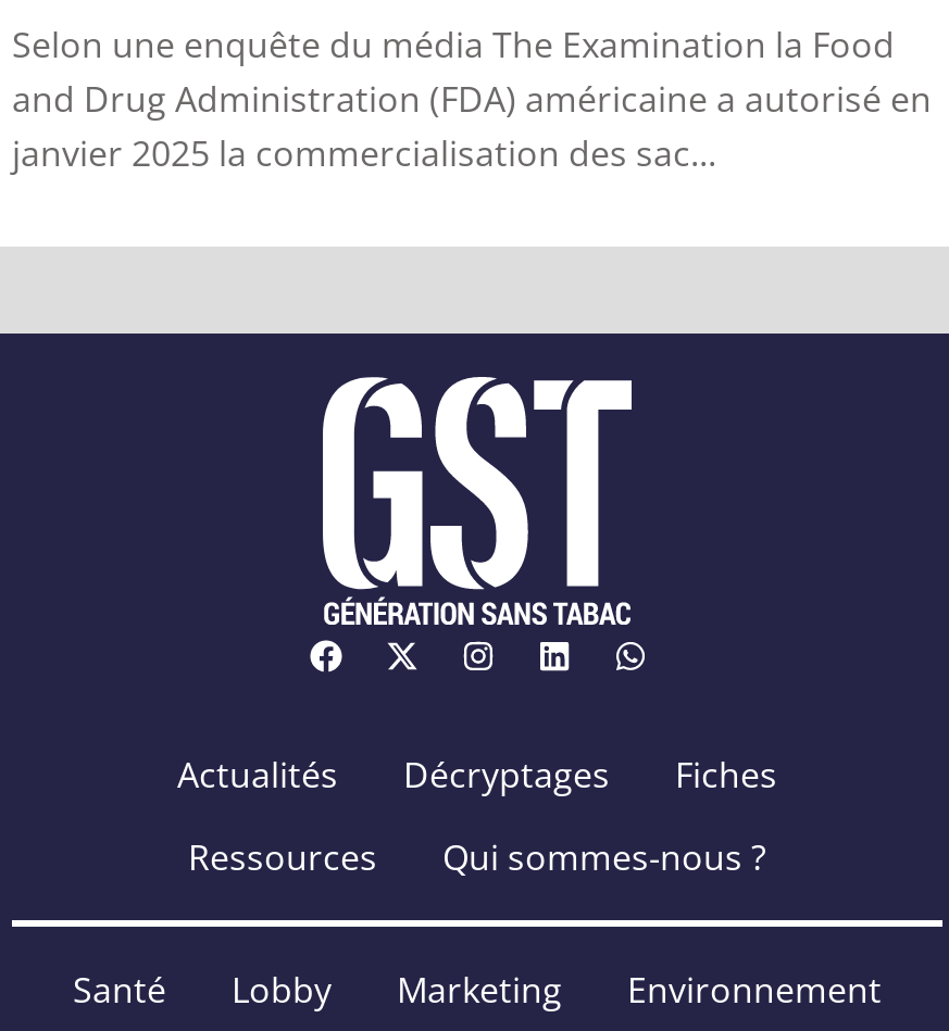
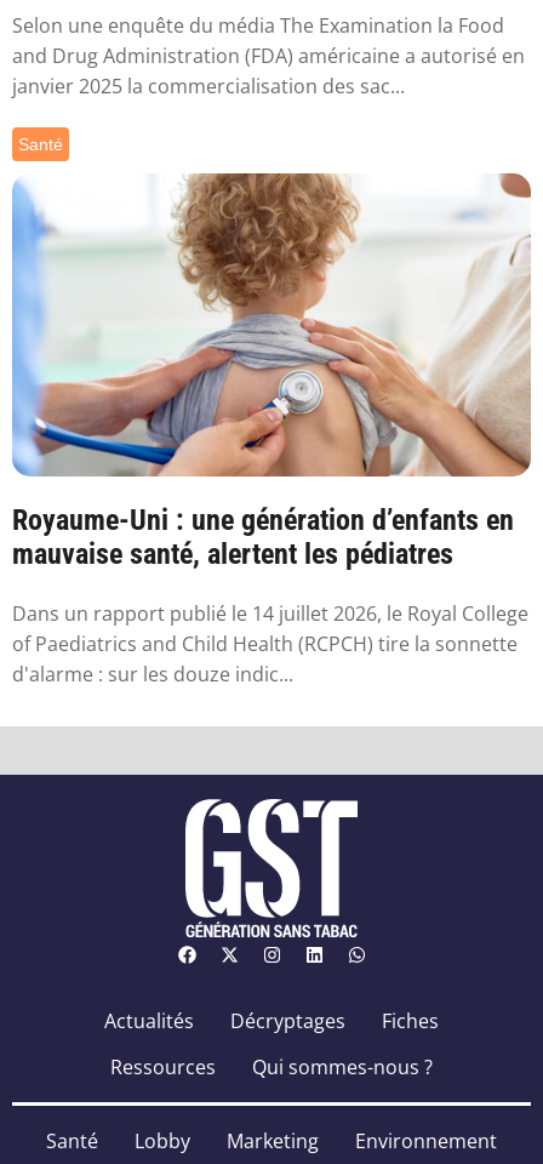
+ [image]
+ Royaume-Uni : une génération d’enfants en
+ mauvaise santé, alertent les pédiatres
+ Dans un rapport publié le 14 juillet 2026, le Royal College
+ of Paediatrics and Child Health (RCPCH) tire la sonnette
+ d'alarme : sur les douze indic...

+ Santé
